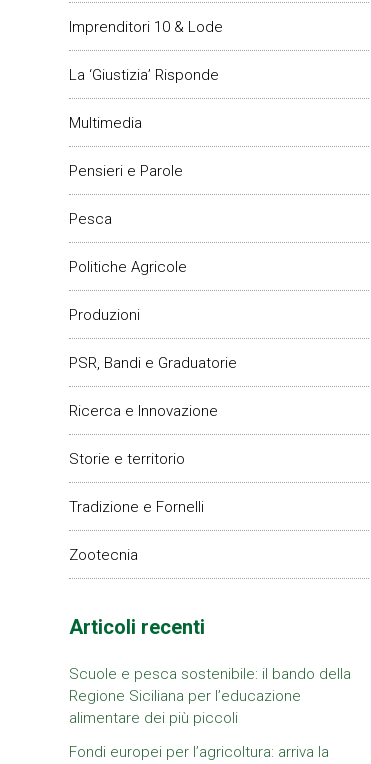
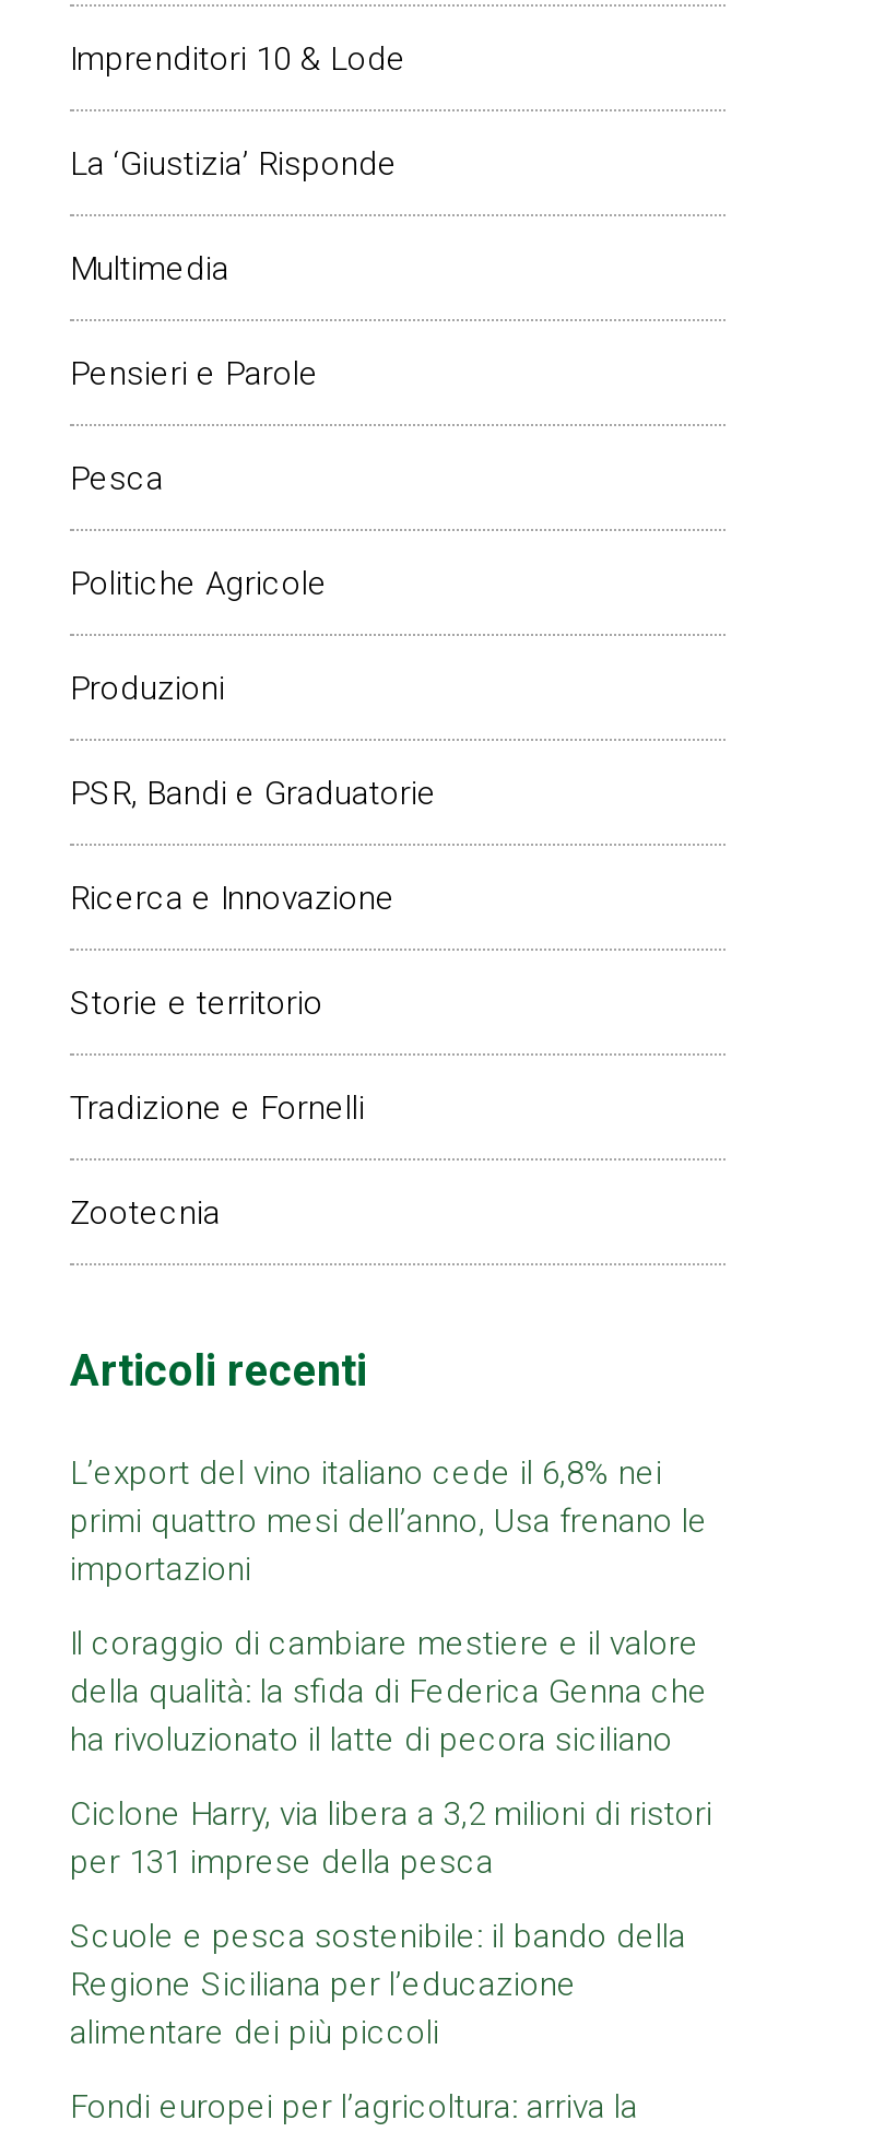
+ L’export del vino italiano cede il 6,8% nei
+ primi quattro mesi dell’anno, Usa frenano le
+ importazioni
+ Il coraggio di cambiare mestiere e il valore
+ della qualità: la sfida di Federica Genna che
+ ha rivoluzionato il latte di pecora siciliano
+ Ciclone Harry, via libera a 3,2 milioni di ristori
+ per 131 imprese della pesca
